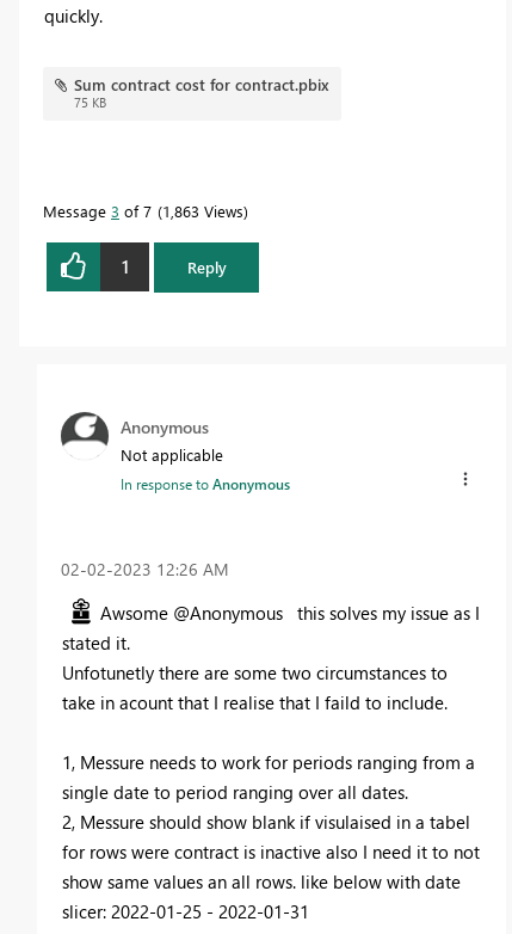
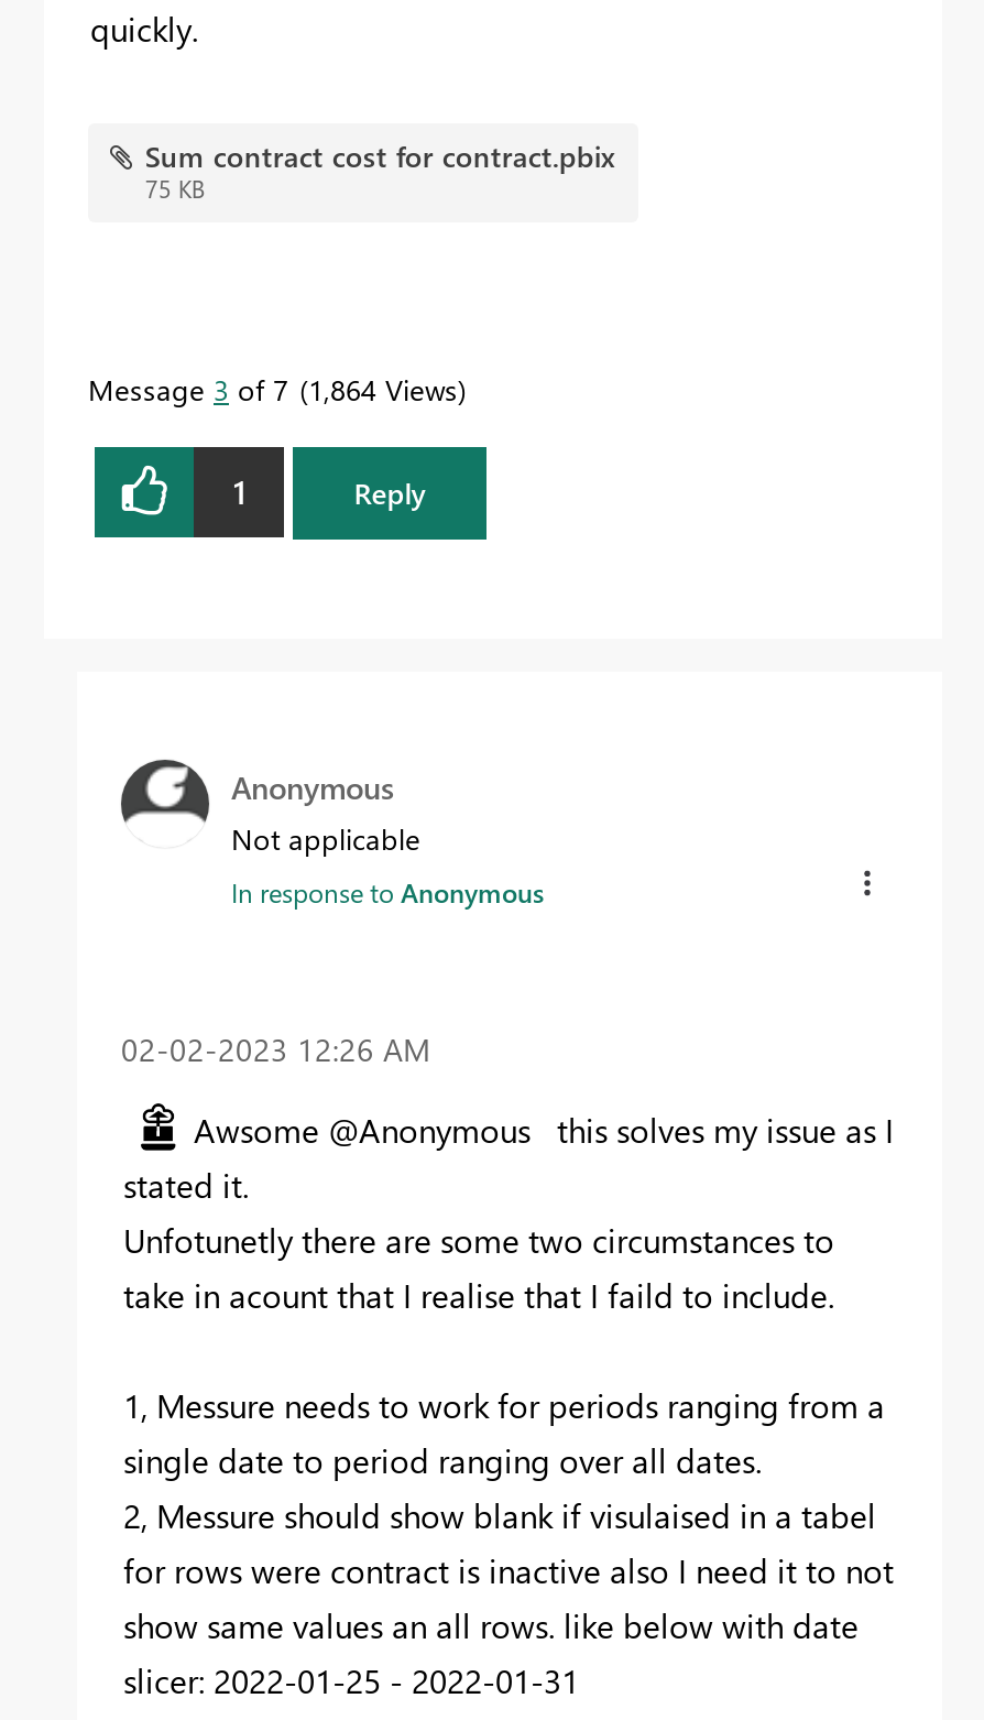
- Message 3 of 7 1,863 Views
+ Message 3 of 7 1,864 Views
